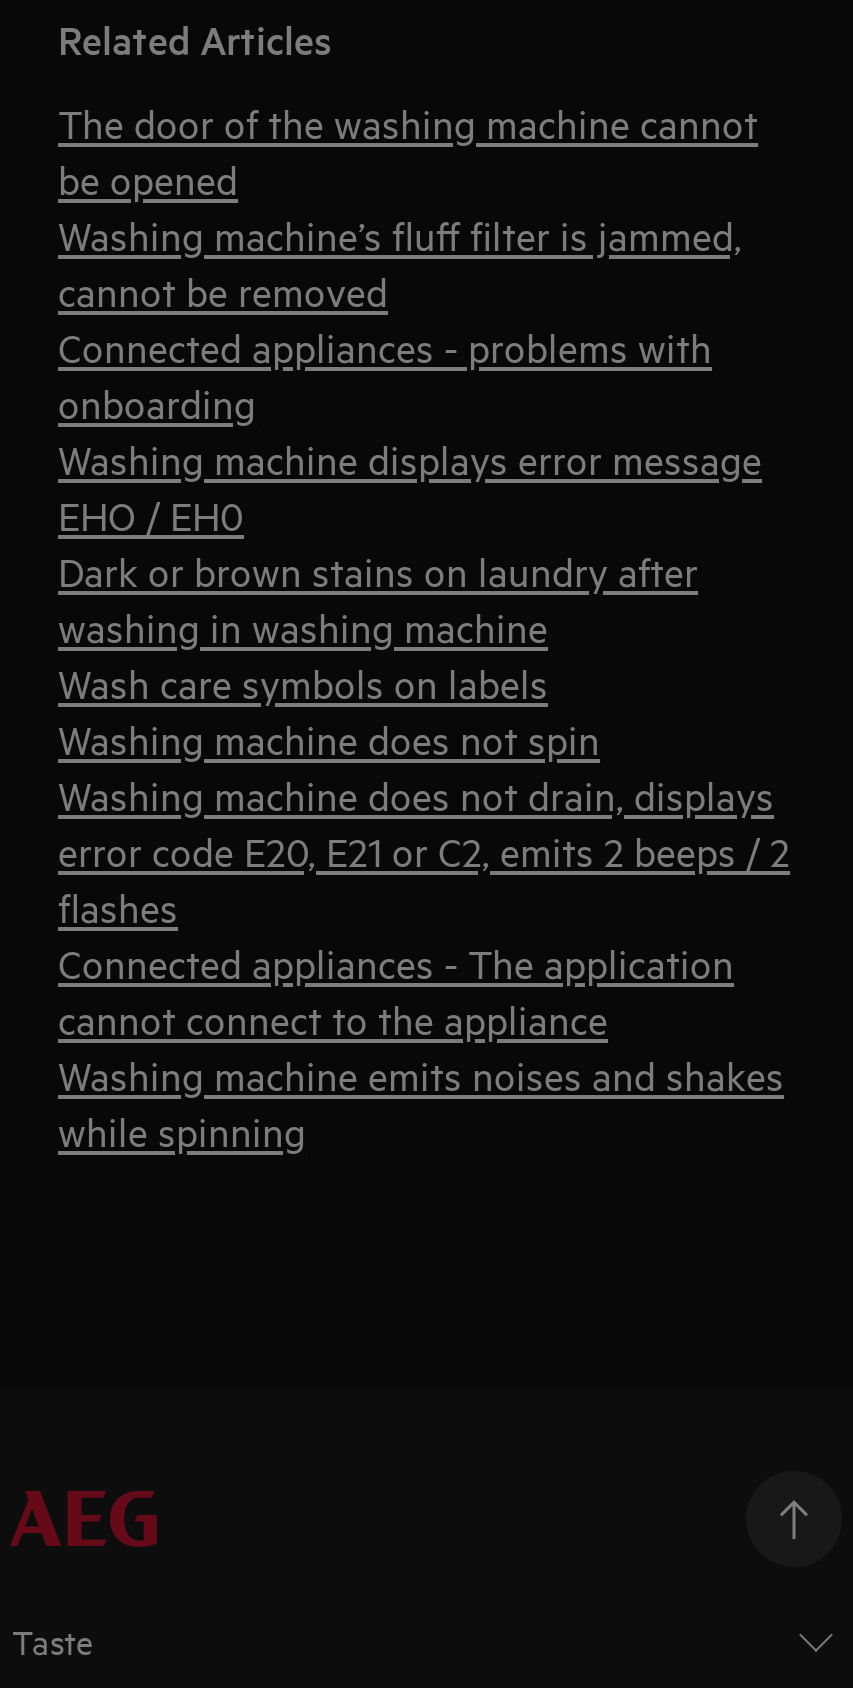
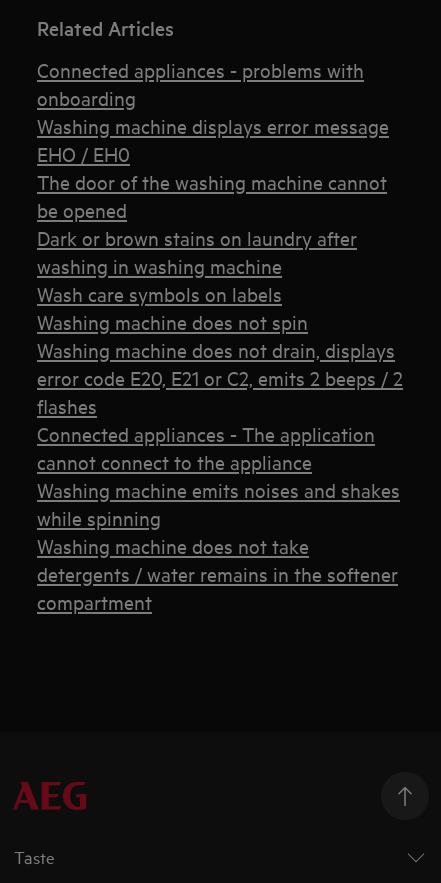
moved down: The door of the washing machine cannot | be opened

- Washing machine’s fluff filter is jammed,
- cannot be removed

moved up: Connected appliances - problems with | onboarding | Washing machine displays error message

moved up: Dark or brown stains on laundry after | washing in washing machine | Wash care symbols on labels | ... | Washing machine emits noises and shakes | while spinning

+ Washing machine does not take
+ detergents / water remains in the softener
+ compartment
